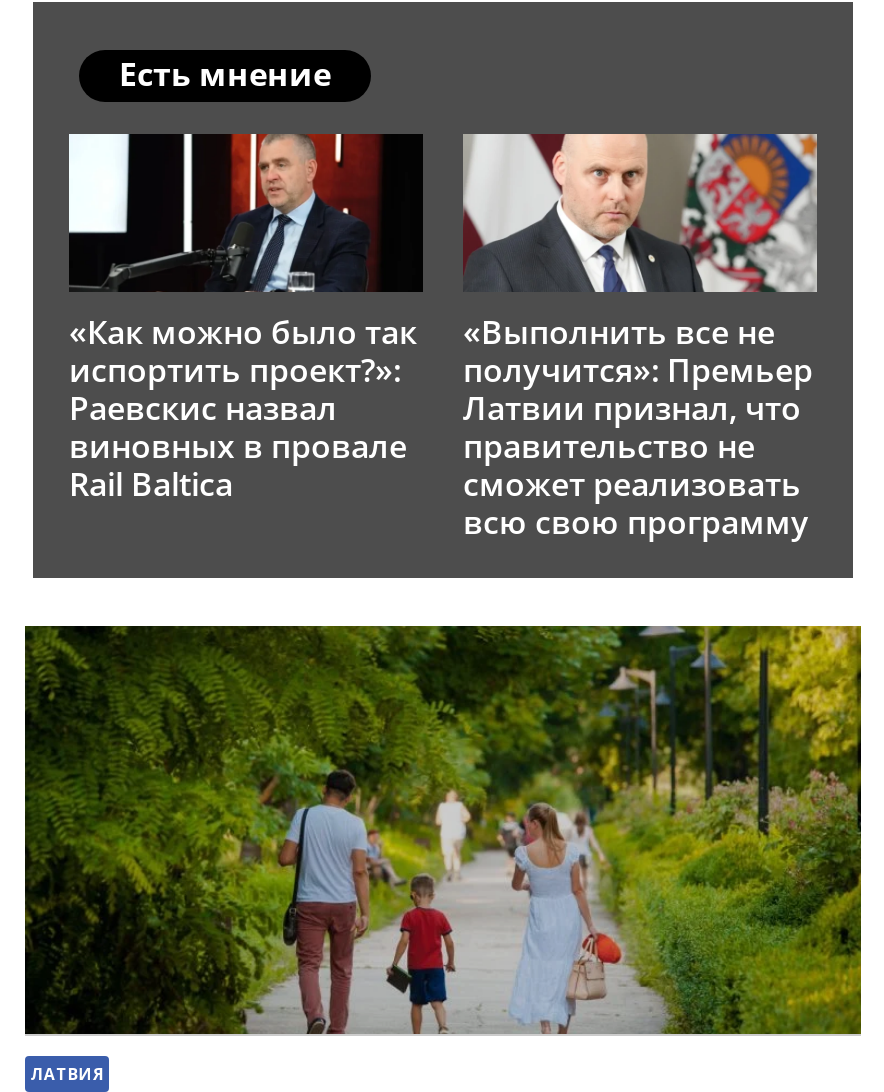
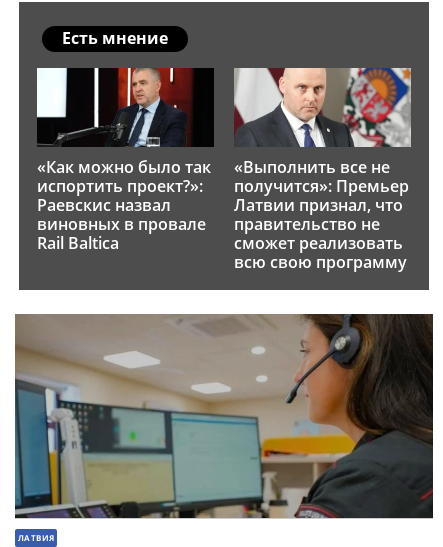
- [image]
+ [image]
